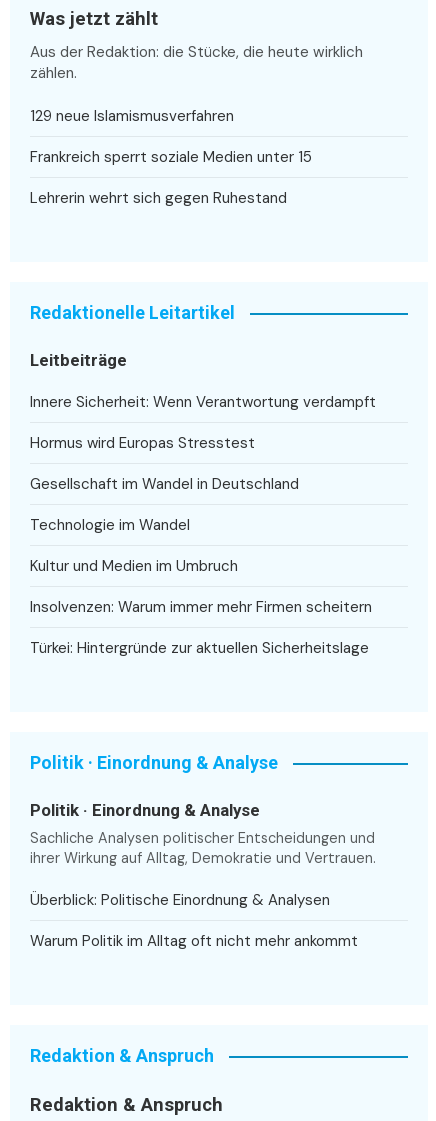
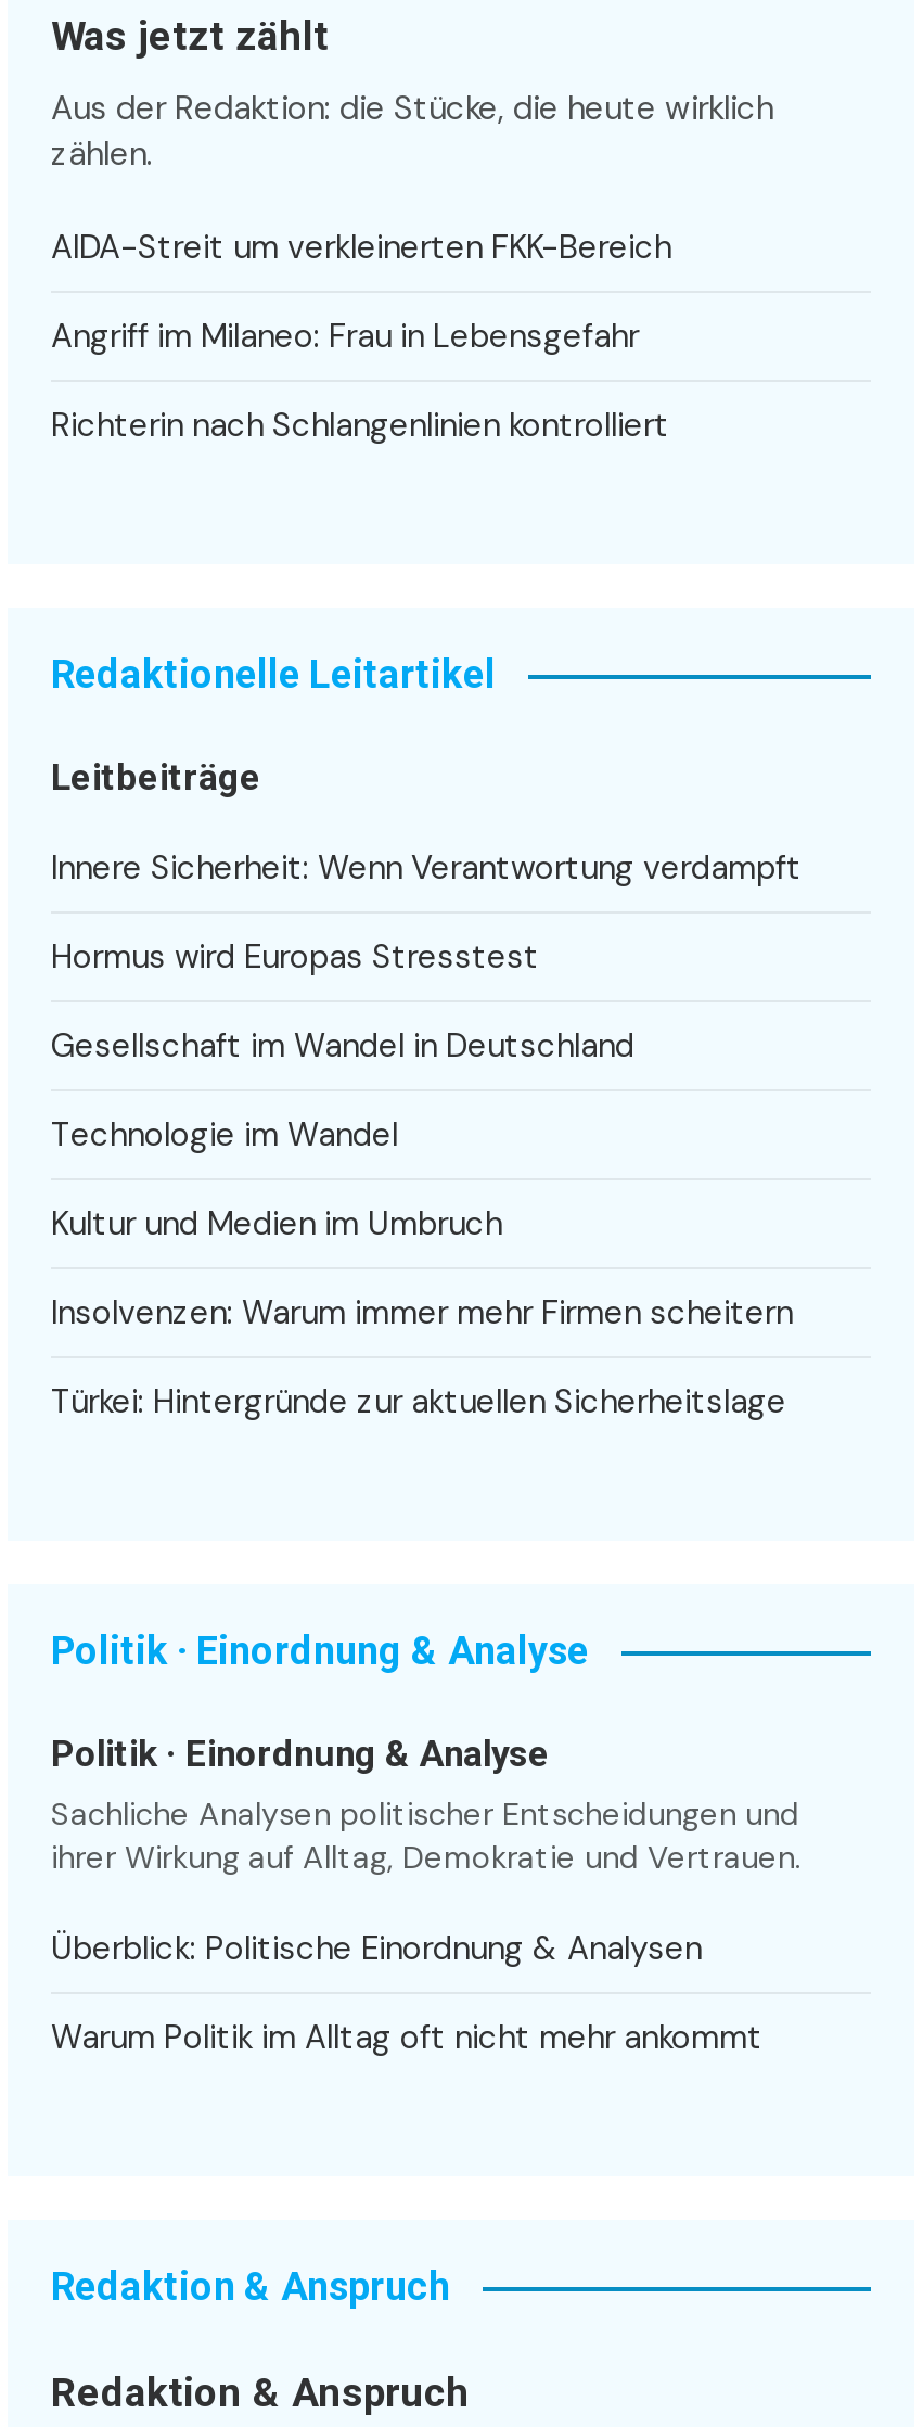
- 129 neue Islamismusverfahren
+ AIDA-Streit um verkleinerten FKK-Bereich

- Frankreich sperrt soziale Medien unter 15
+ Angriff im Milaneo: Frau in Lebensgefahr

- Lehrerin wehrt sich gegen Ruhestand
+ Richterin nach Schlangenlinien kontrolliert
